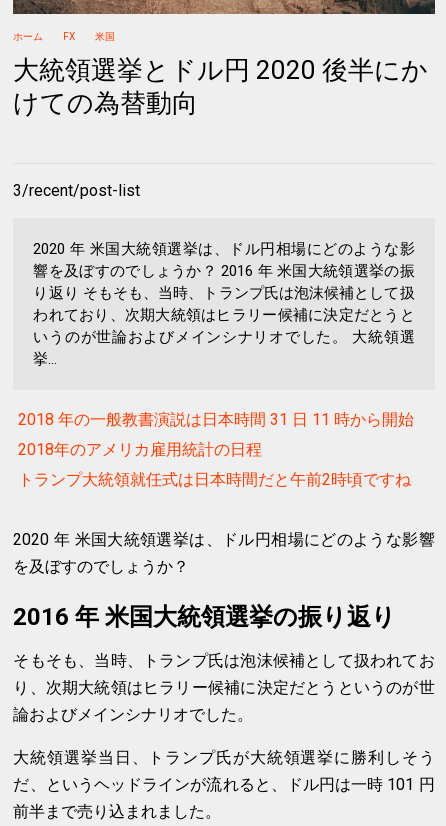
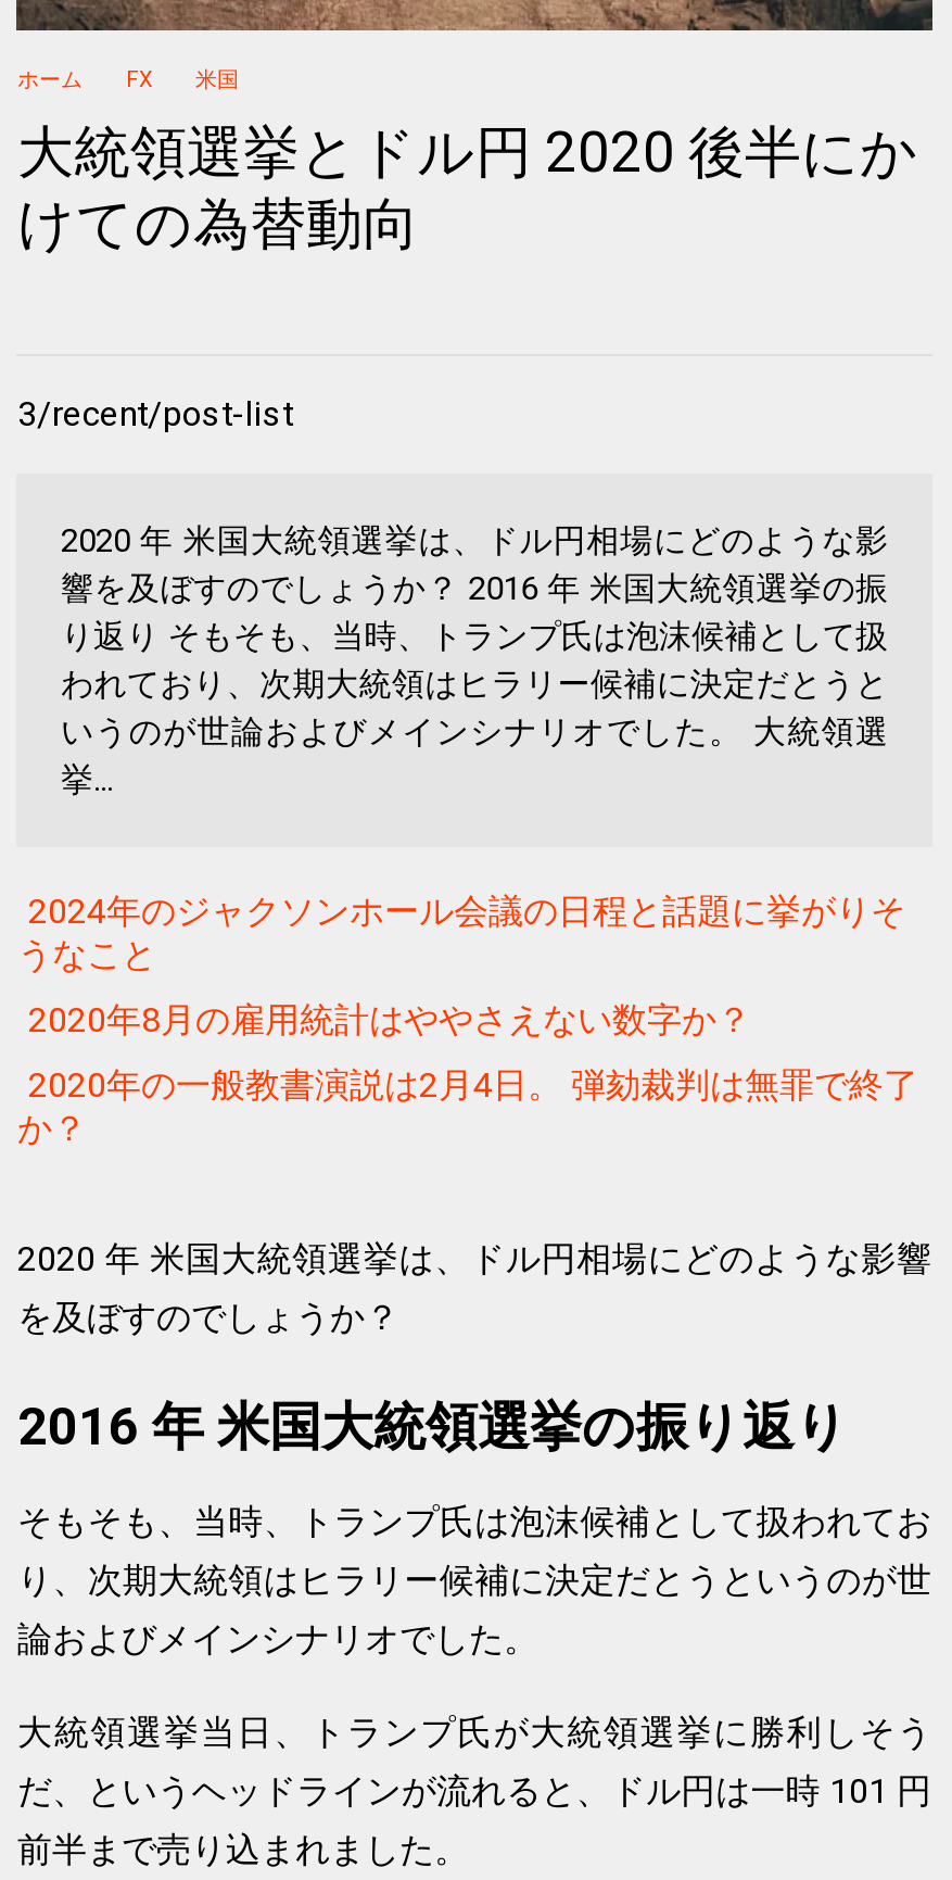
- 2018 年の一般教書演説は日本時間 31 日 11 時から開始
+ 2024年のジャクソンホール会議の日程と話題に挙がりそ
+ うなこと

- 2018年のアメリカ雇用統計の日程
+ 2020年8月の雇用統計はややさえない数字か？

- トランプ大統領就任式は日本時間だと午前2時頃ですね
+ 2020年の一般教書演説は2月4日。 弾劾裁判は無罪で終了
+ か？
